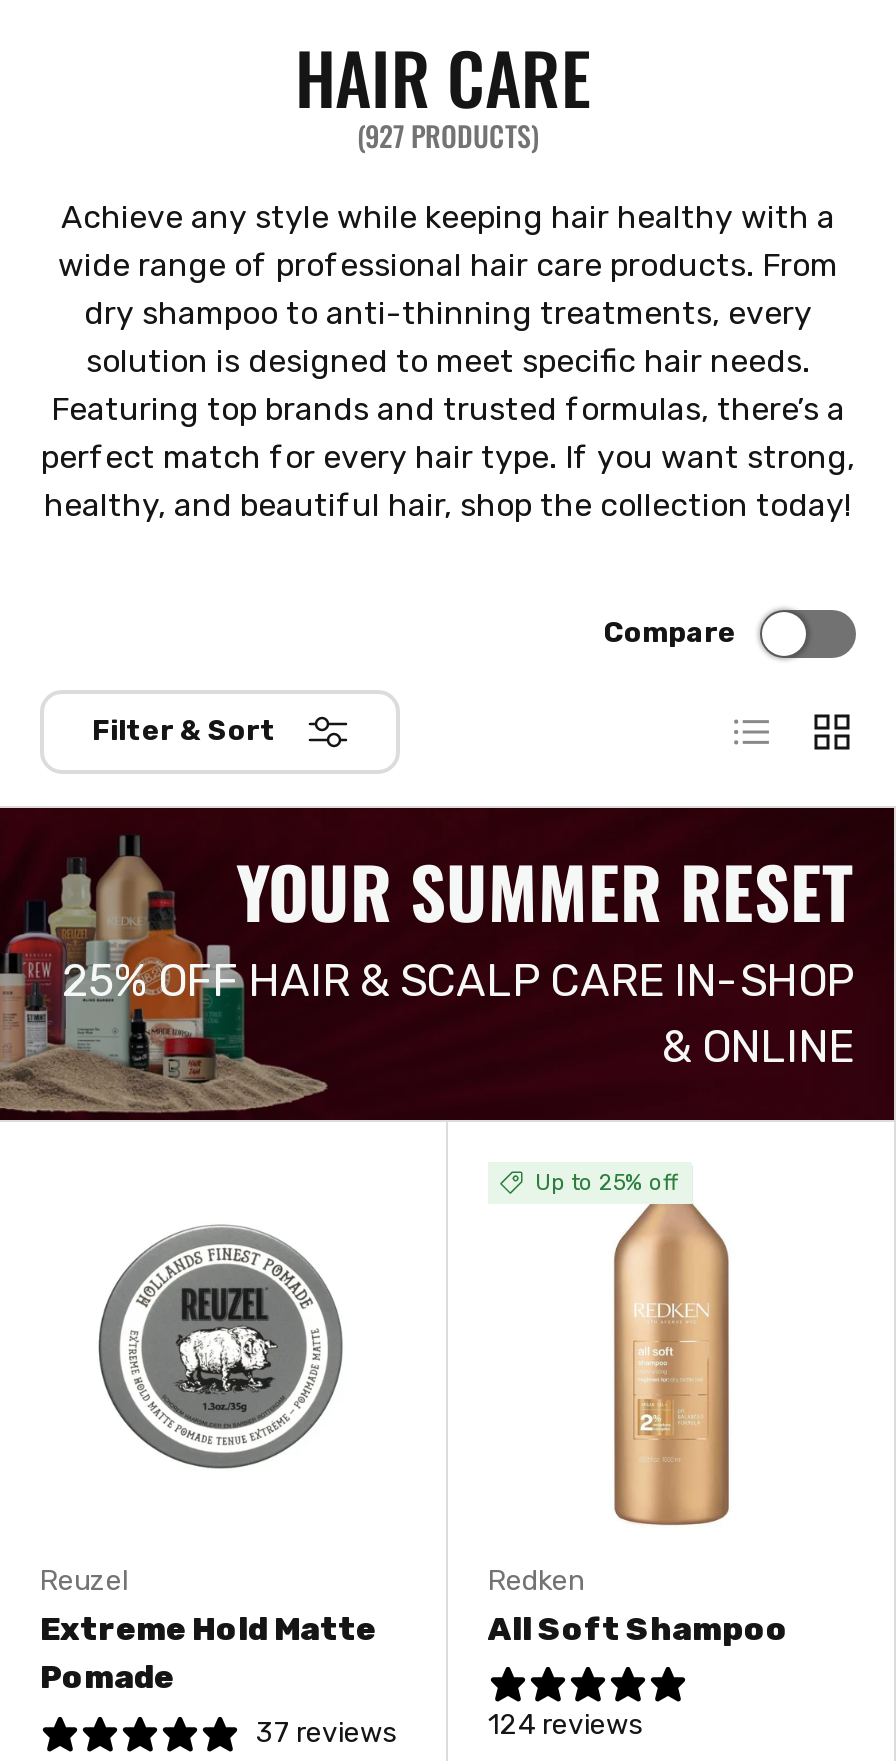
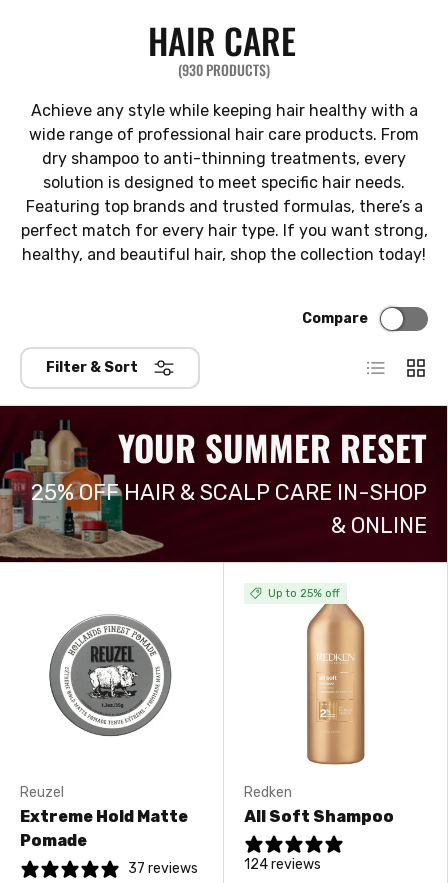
- (927 PRODUCTS)
+ (930 PRODUCTS)
